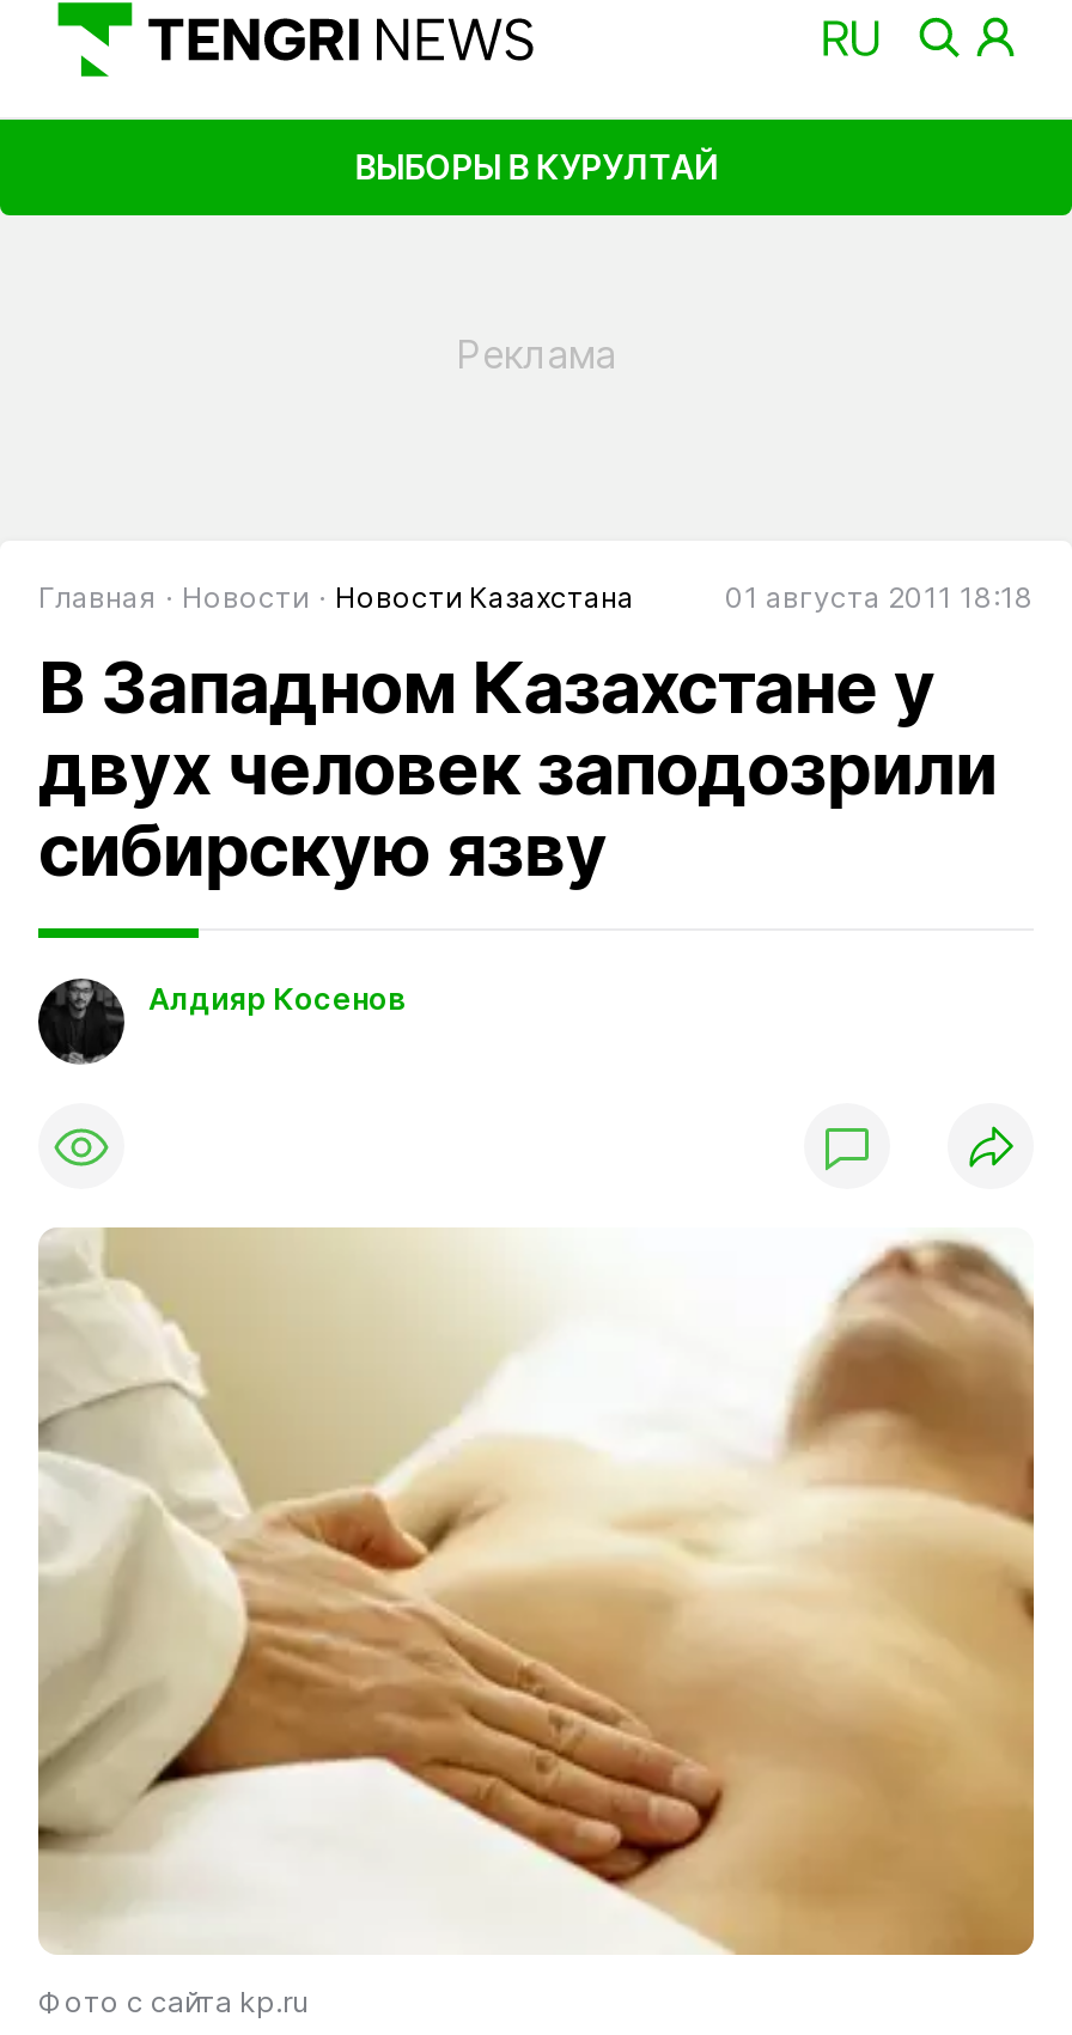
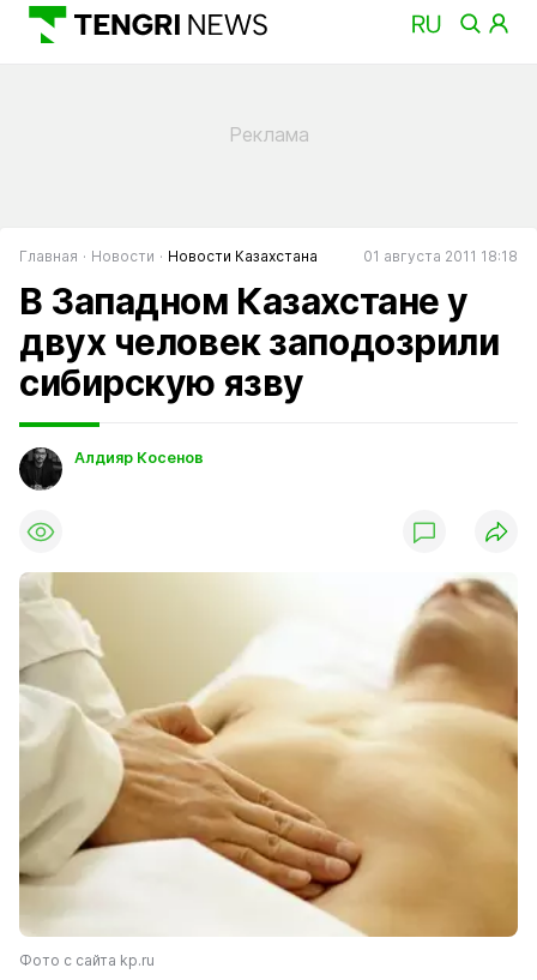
- ВЫБОРЫ В КУРУЛТАЙ
